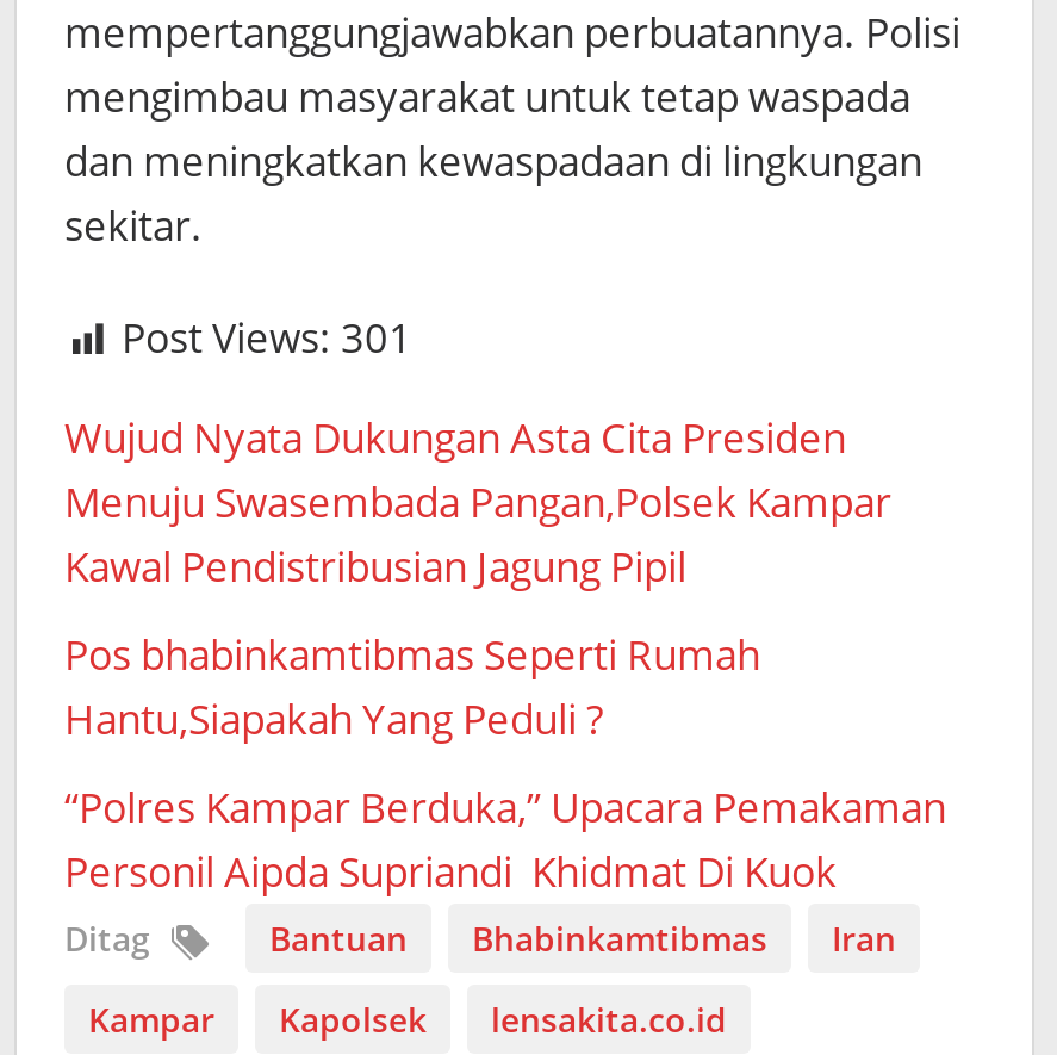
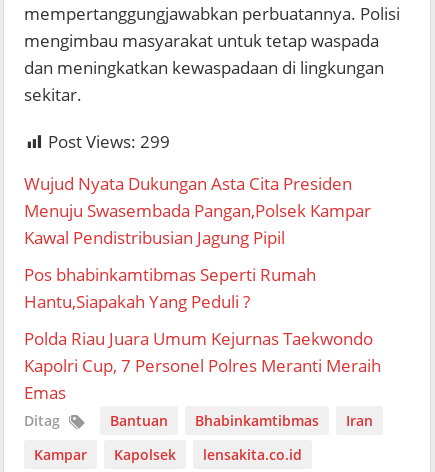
- Post Views: 301
+ Post Views: 299

- “Polres Kampar Berduka,” Upacara Pemakaman
- Personil Aipda Supriandi Khidmat Di Kuok
+ Polda Riau Juara Umum Kejurnas Taekwondo
+ Kapolri Cup, 7 Personel Polres Meranti Meraih
+ Emas
